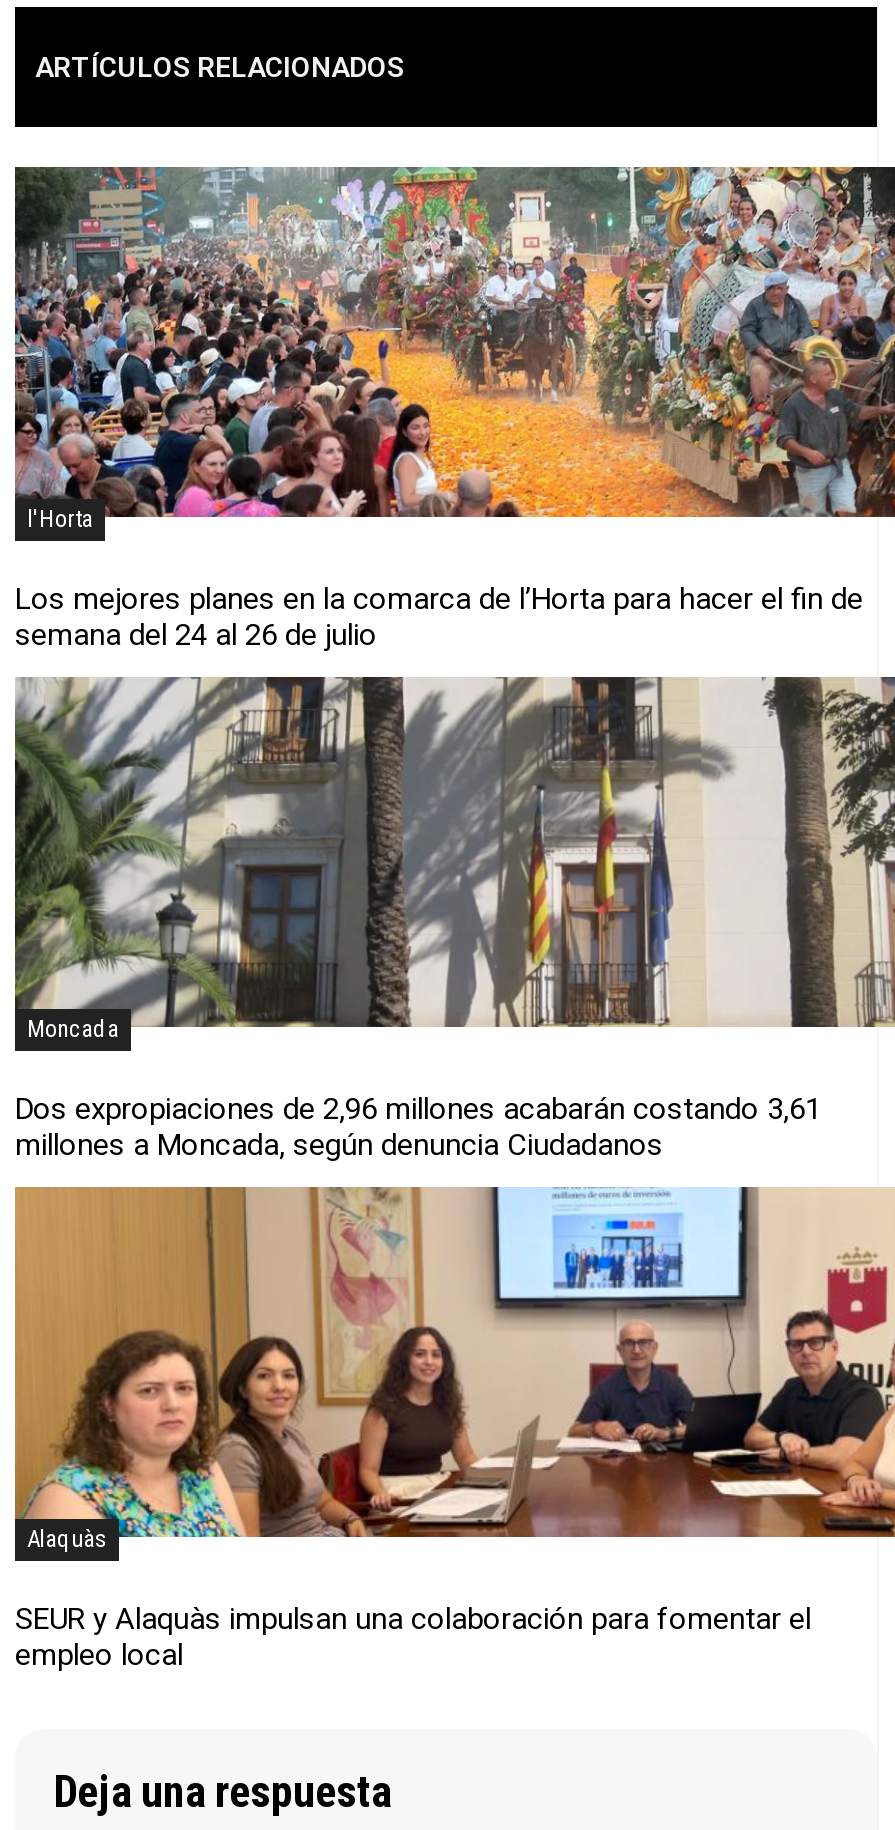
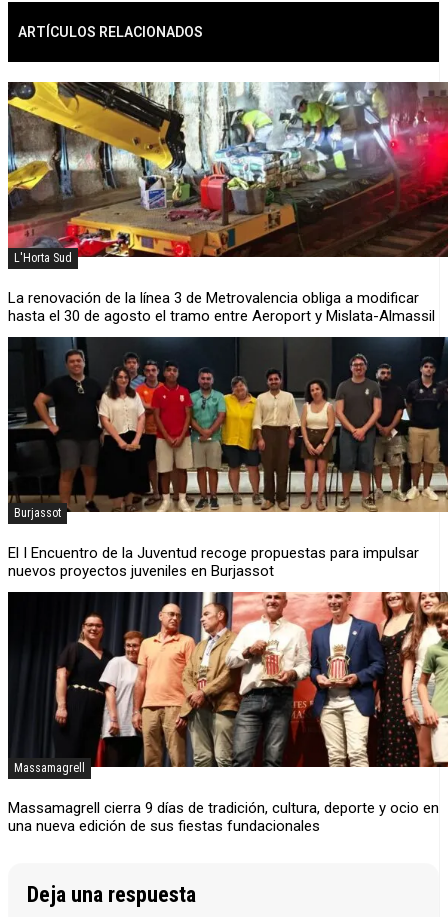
- [image]
- l'Horta
+ [image]
+ L'Horta Sud

- Los mejores planes en la comarca de l’Horta para hacer el fin de
- semana del 24 al 26 de julio
+ La renovación de la línea 3 de Metrovalencia obliga a modificar
+ hasta el 30 de agosto el tramo entre Aeroport y Mislata-Almassil

- [image]
- Moncada
+ [image]
+ Burjassot

- Dos expropiaciones de 2,96 millones acabarán costando 3,61
- millones a Moncada, según denuncia Ciudadanos
+ El I Encuentro de la Juventud recoge propuestas para impulsar
+ nuevos proyectos juveniles en Burjassot

- [image]
- Alaquàs
+ [image]
+ Massamagrell

- SEUR y Alaquàs impulsan una colaboración para fomentar el
- empleo local
+ Massamagrell cierra 9 días de tradición, cultura, deporte y ocio en
+ una nueva edición de sus fiestas fundacionales
